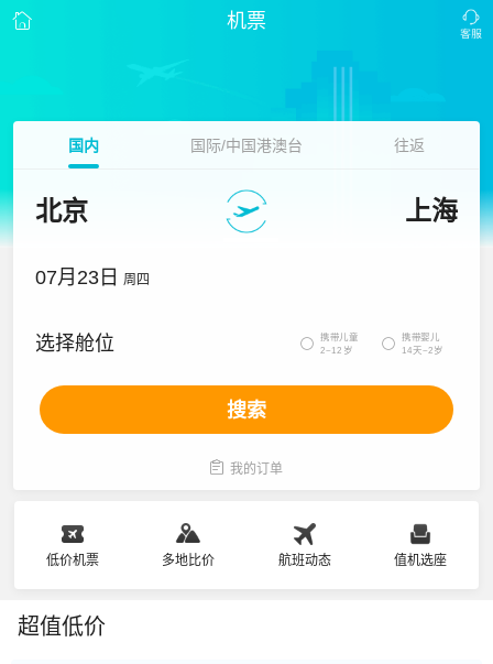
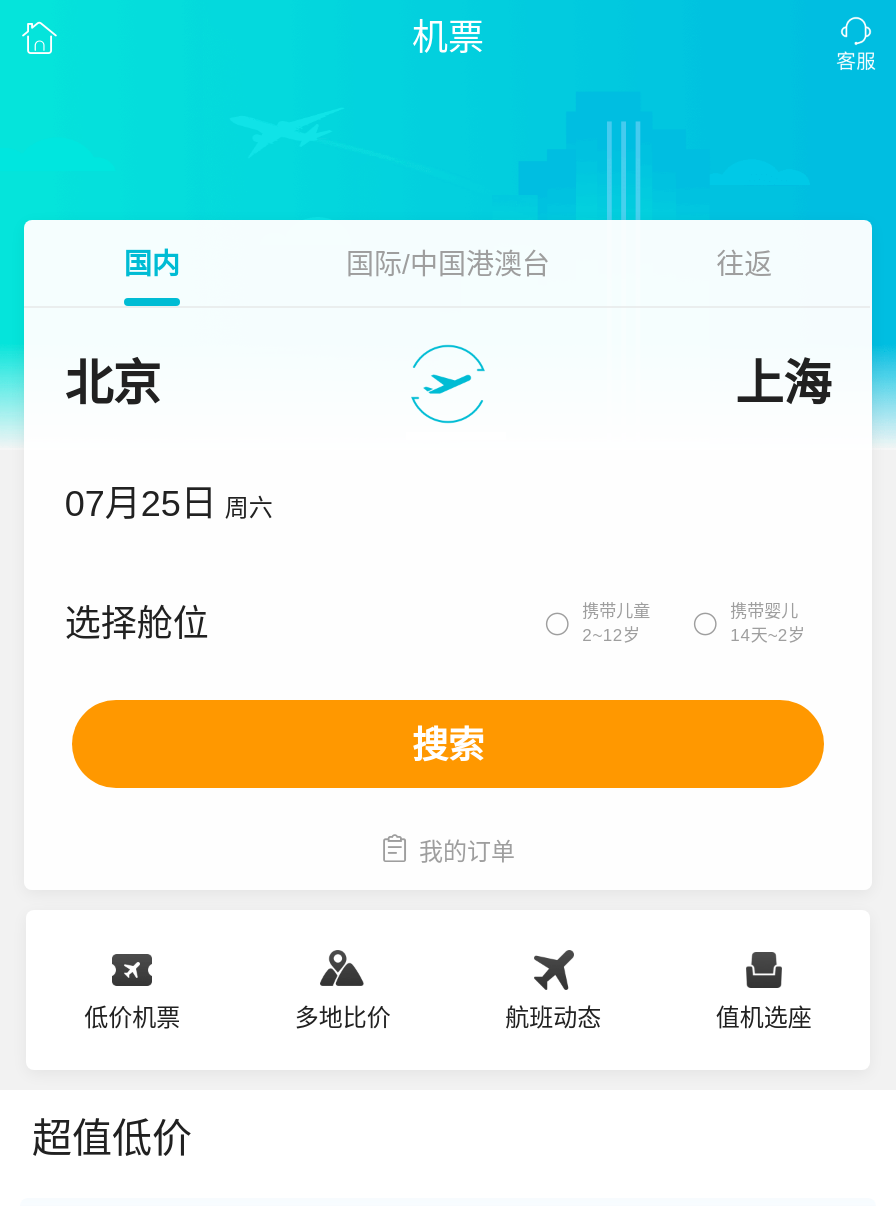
- 07月23日 周四
+ 07月25日 周六
